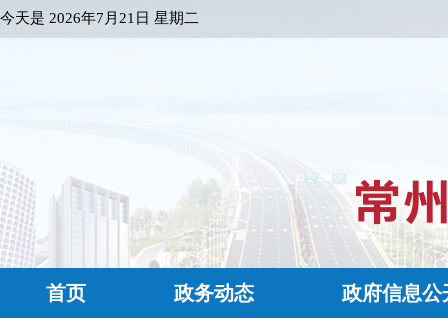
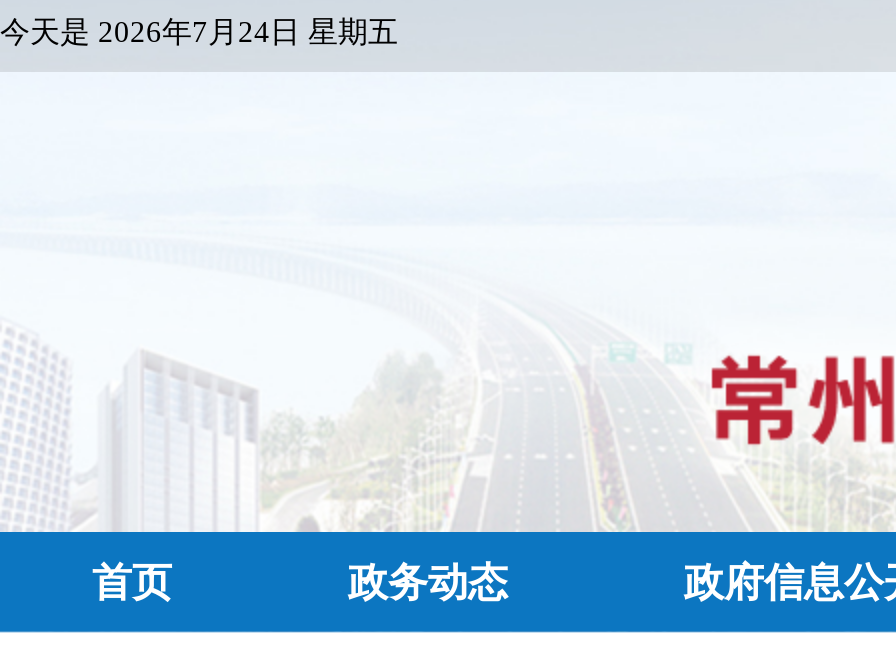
- 今天是2026年7月21日 星期二
+ 今天是2026年7月24日 星期五
